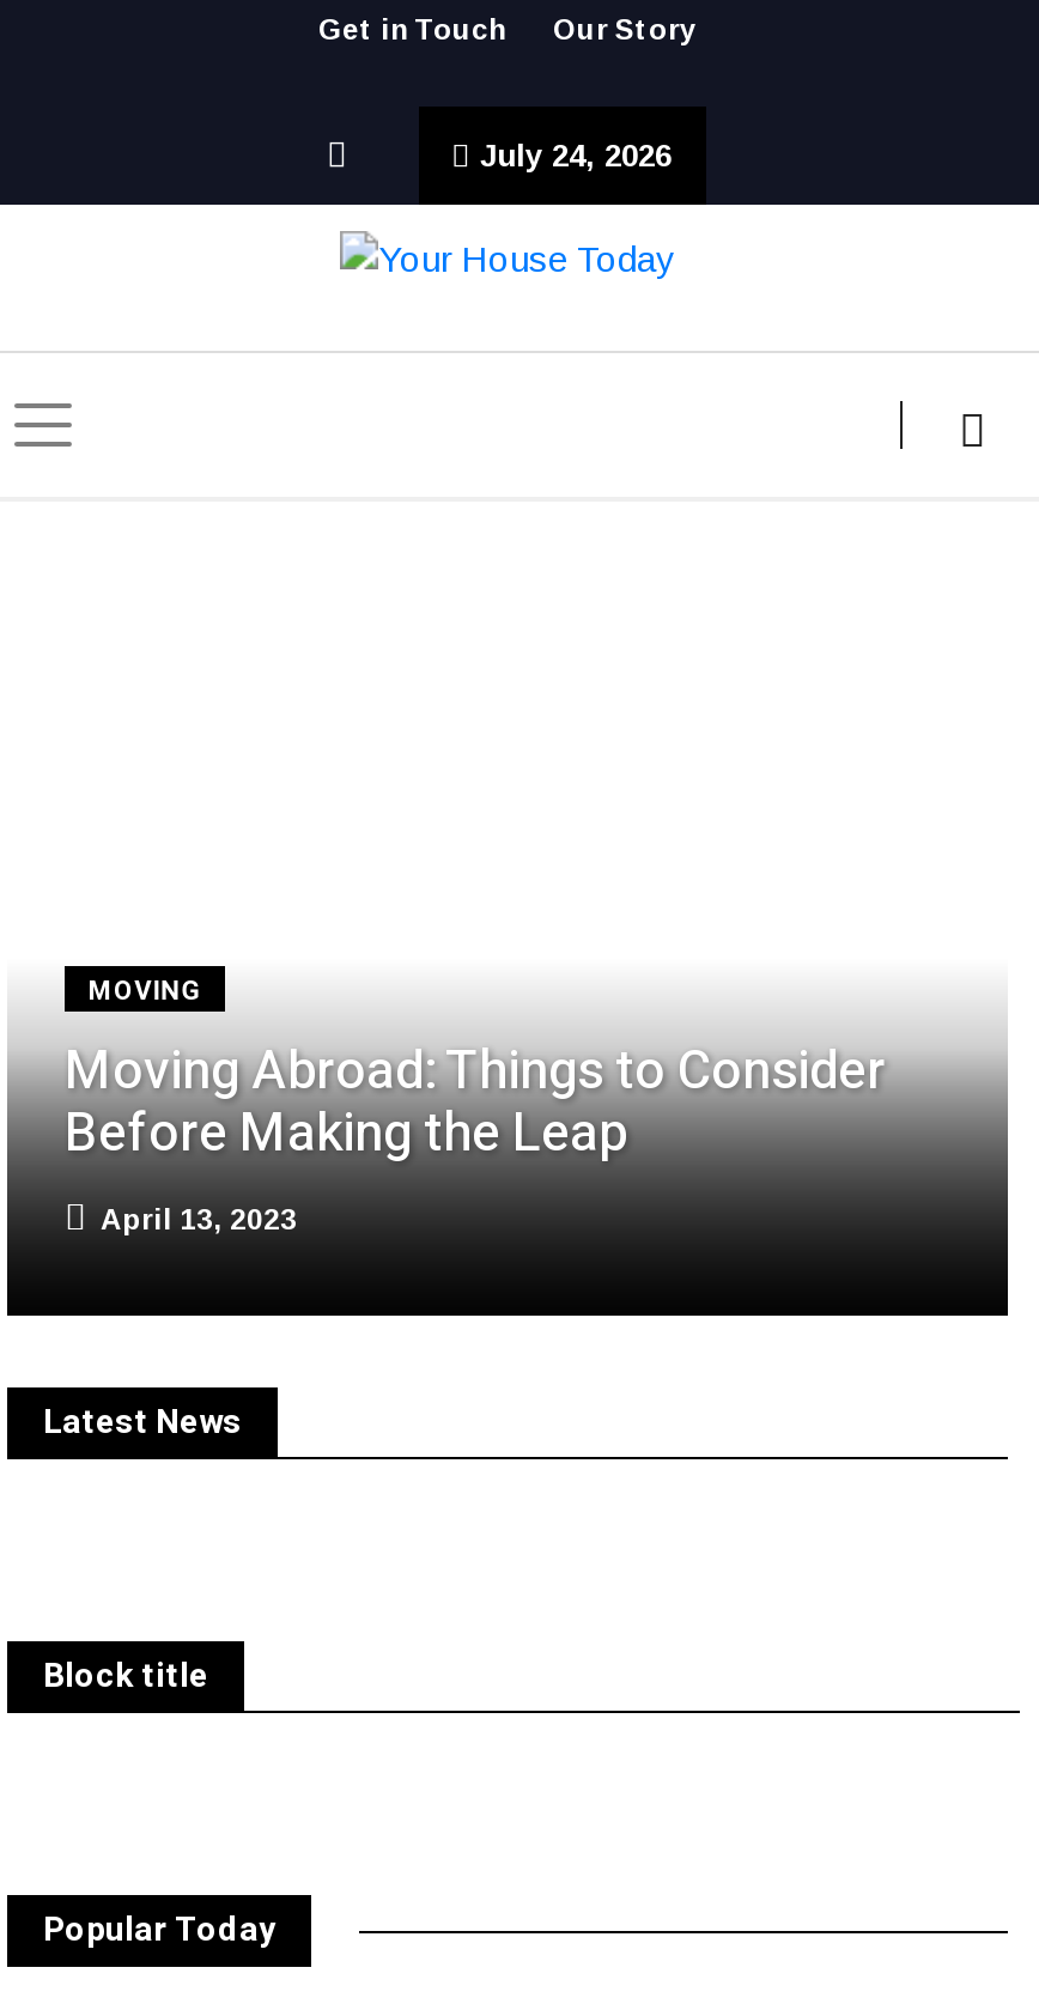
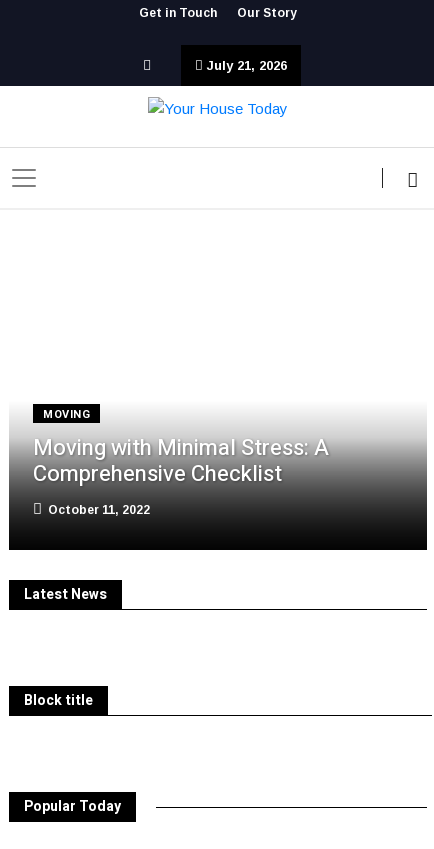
- July 24, 2026
+ July 21, 2026

- Moving Abroad: Things to Consider
- Before Making the Leap
- April 13, 2023
+ Moving with Minimal Stress: A
+ Comprehensive Checklist
+ October 11, 2022
